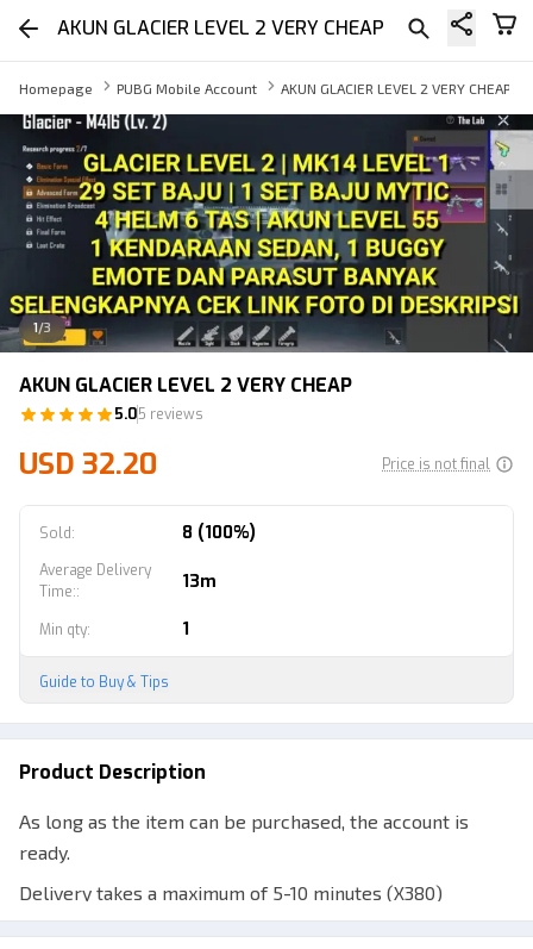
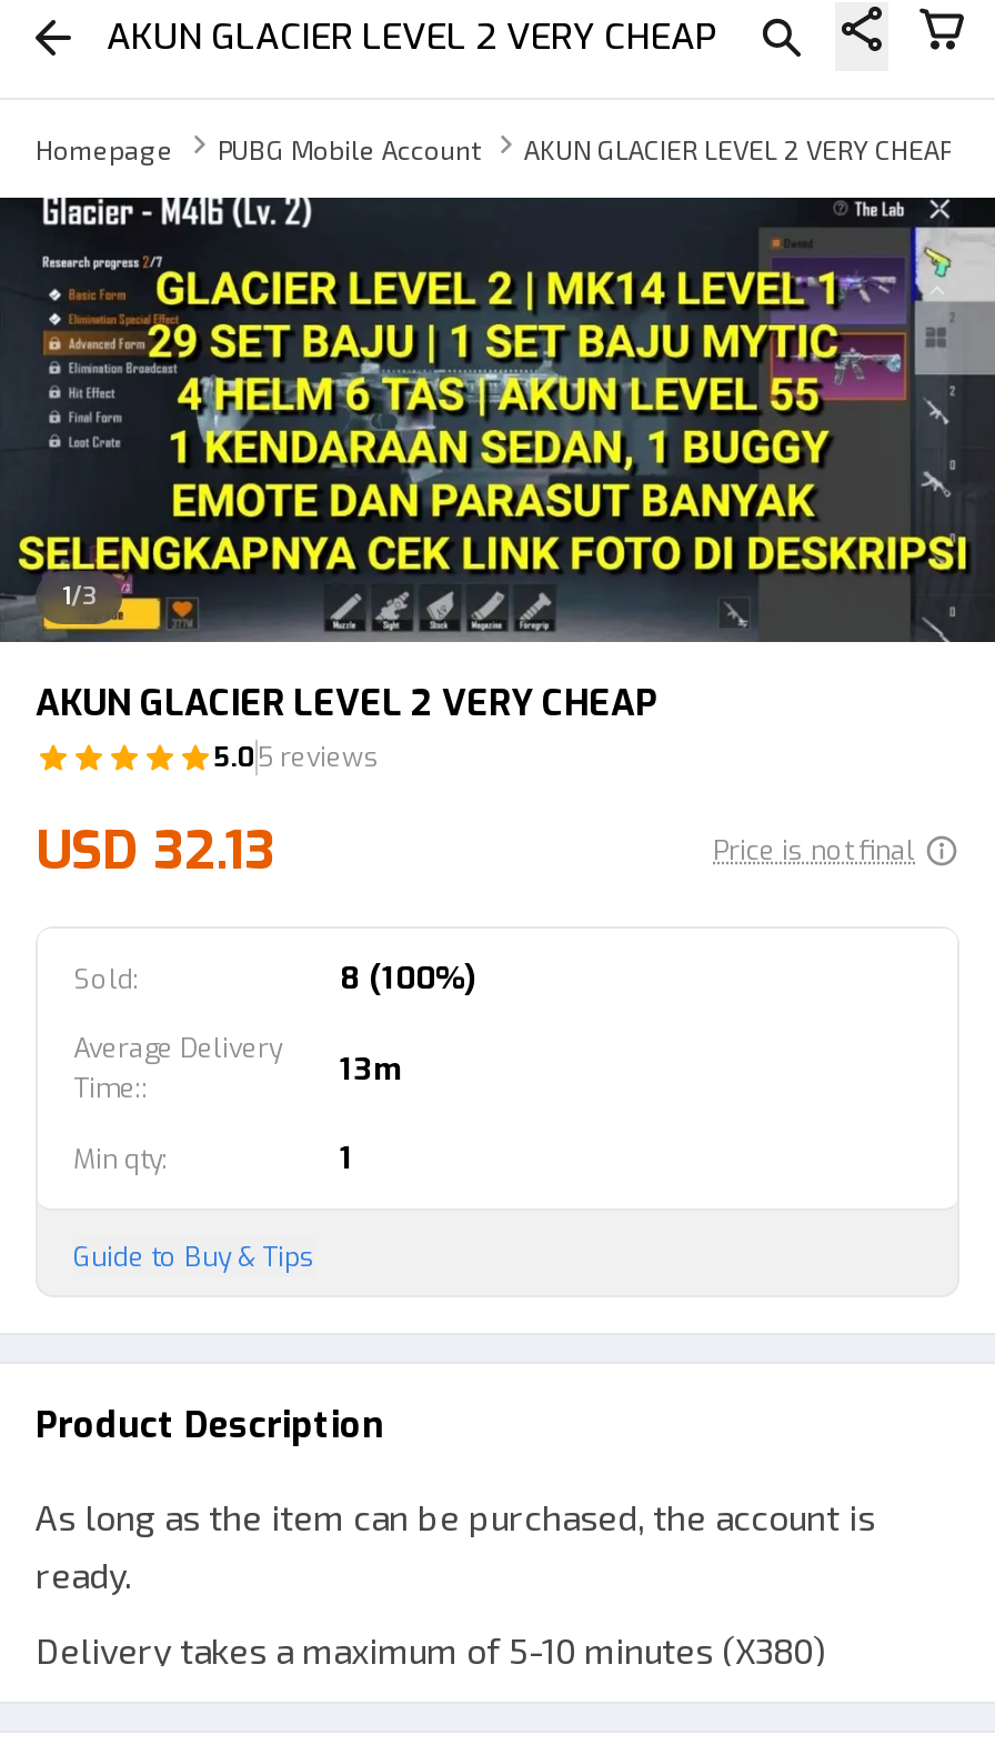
- USD 32.20
+ USD 32.13
